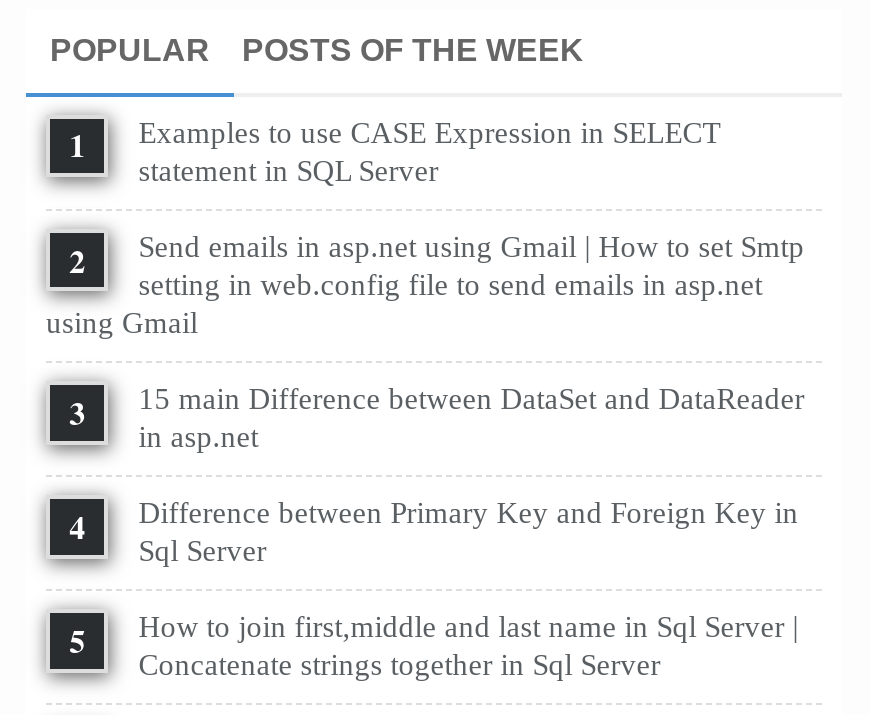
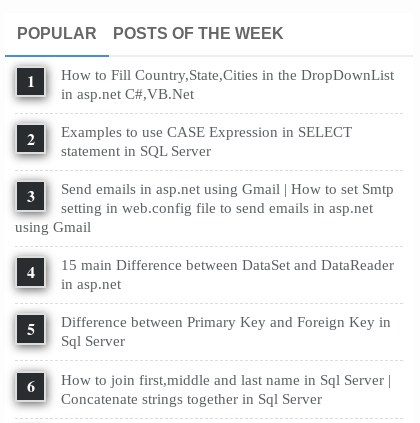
+ How to Fill Country,State,Cities in the DropDownList
+ in asp.net C#,VB.Net
